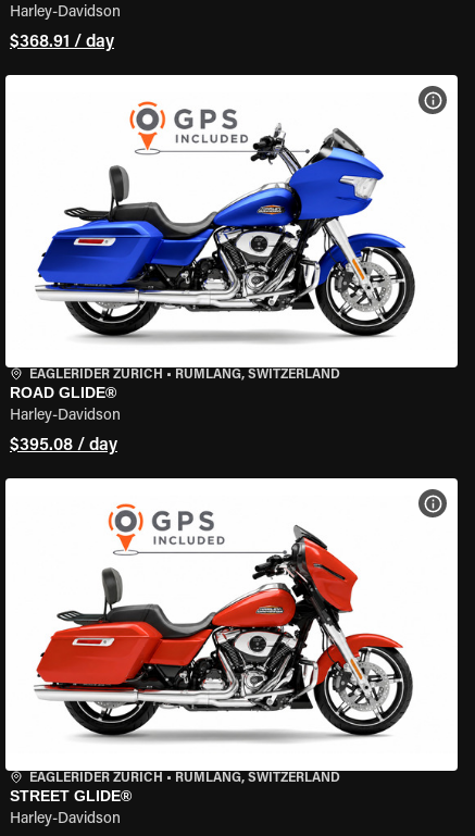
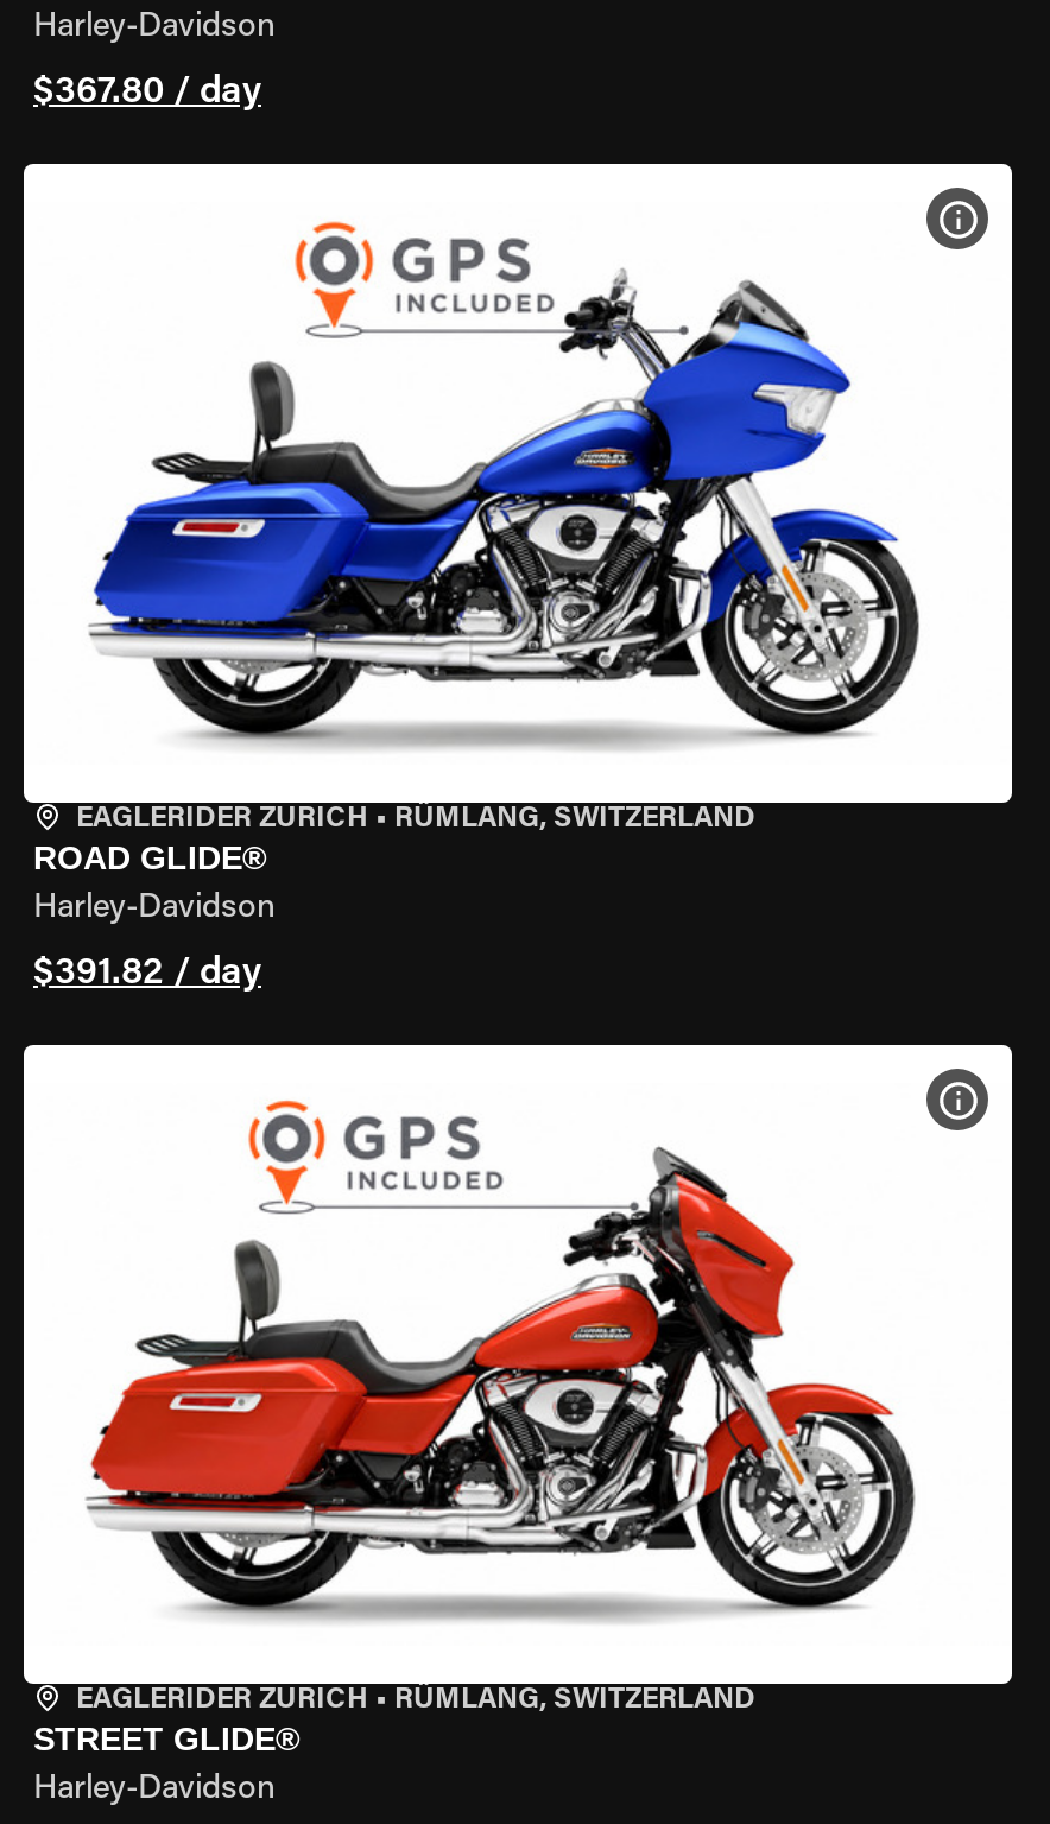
- $368.91 / day
+ $367.80 / day

- $395.08 / day
+ $391.82 / day
